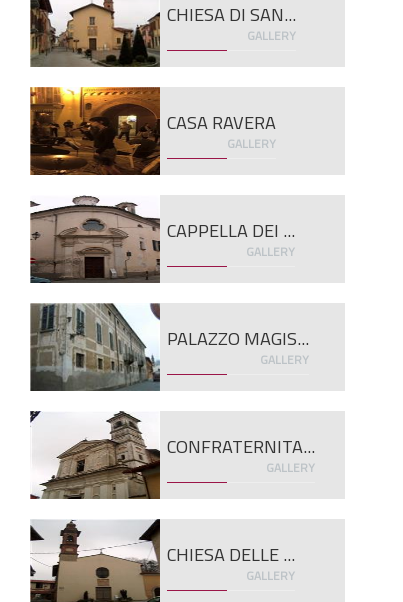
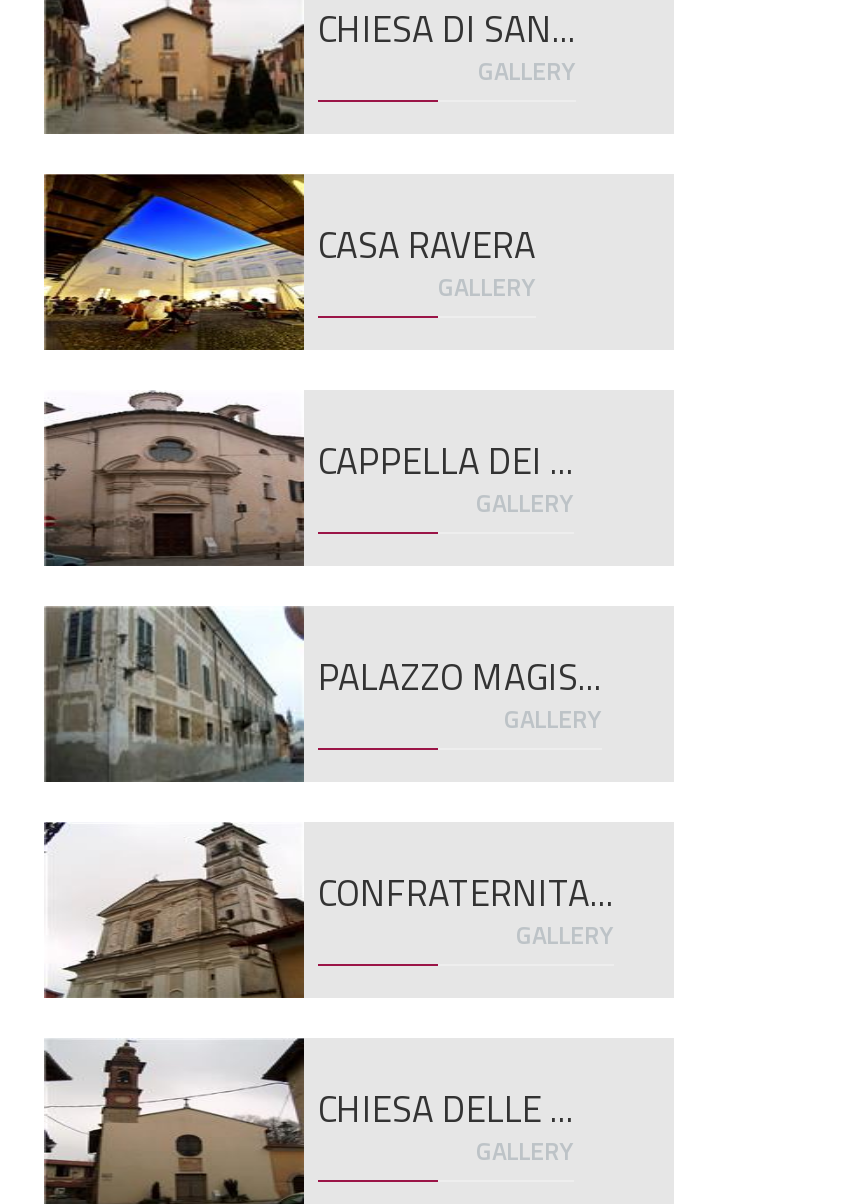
- [image]
+ [image]
